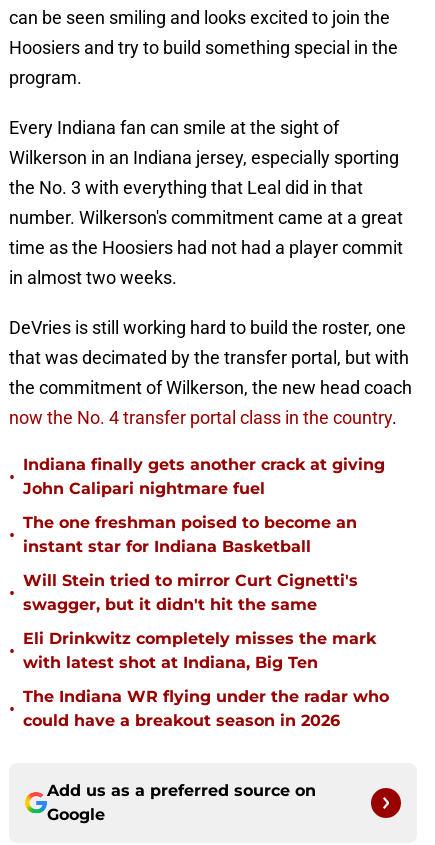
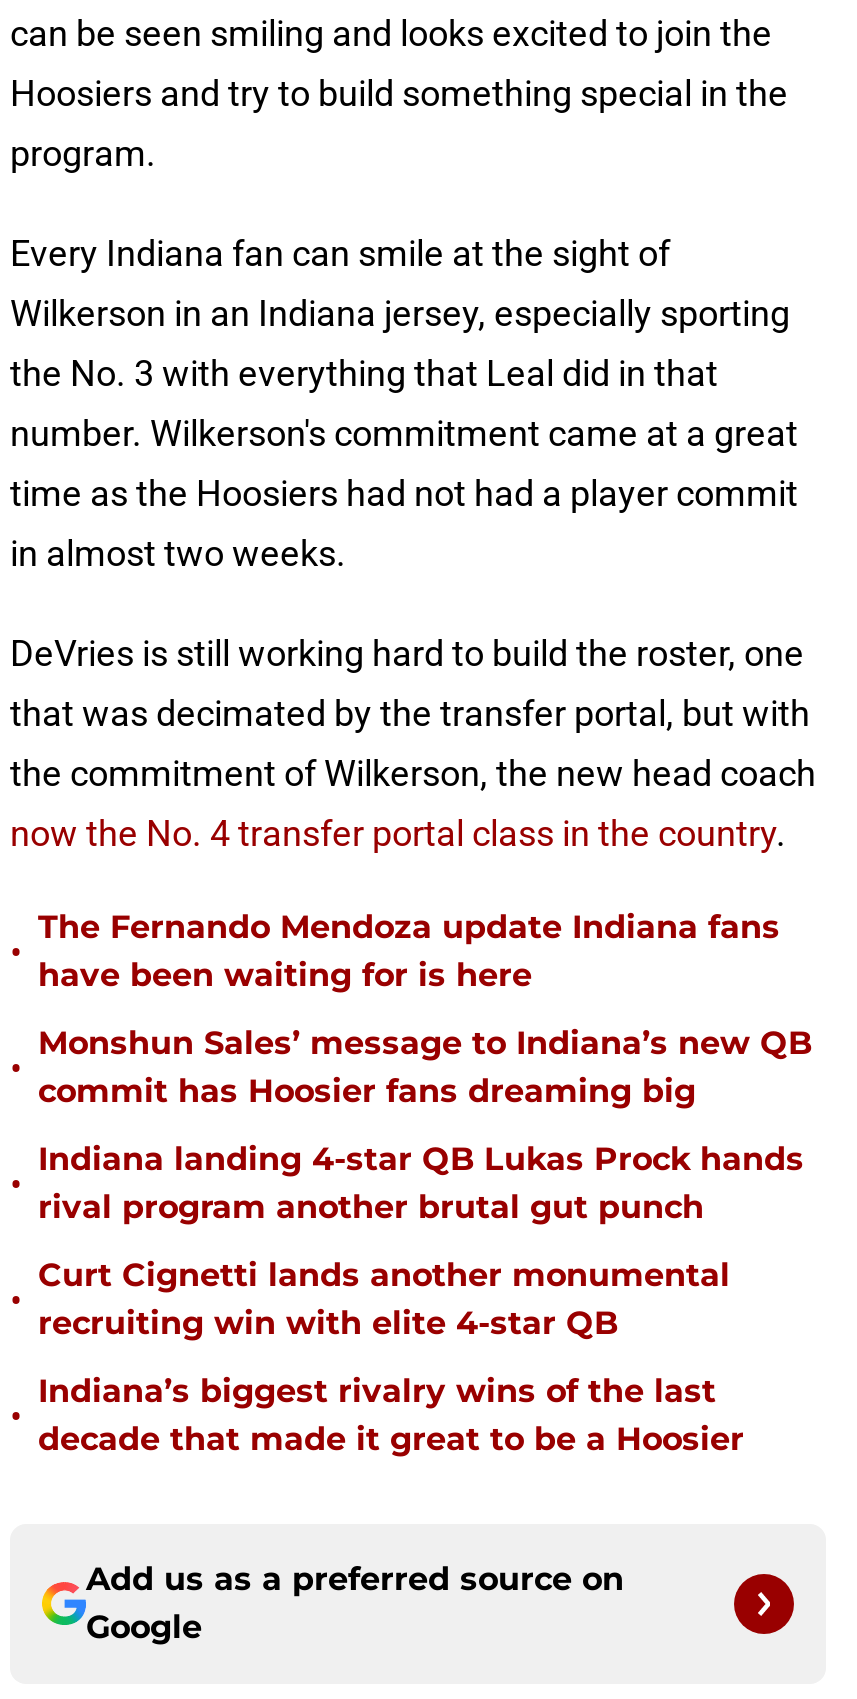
- Indiana finally gets another crack at giving
- John Calipari nightmare fuel
+ The Fernando Mendoza update Indiana fans
+ have been waiting for is here

- The one freshman poised to become an
- instant star for Indiana Basketball
+ Monshun Sales’ message to Indiana’s new QB
+ commit has Hoosier fans dreaming big

- Will Stein tried to mirror Curt Cignetti's
- swagger, but it didn't hit the same
+ Indiana landing 4-star QB Lukas Prock hands
+ rival program another brutal gut punch

- Eli Drinkwitz completely misses the mark
- with latest shot at Indiana, Big Ten
+ Curt Cignetti lands another monumental
+ recruiting win with elite 4-star QB

- The Indiana WR flying under the radar who
- could have a breakout season in 2026
+ Indiana’s biggest rivalry wins of the last
+ decade that made it great to be a Hoosier
